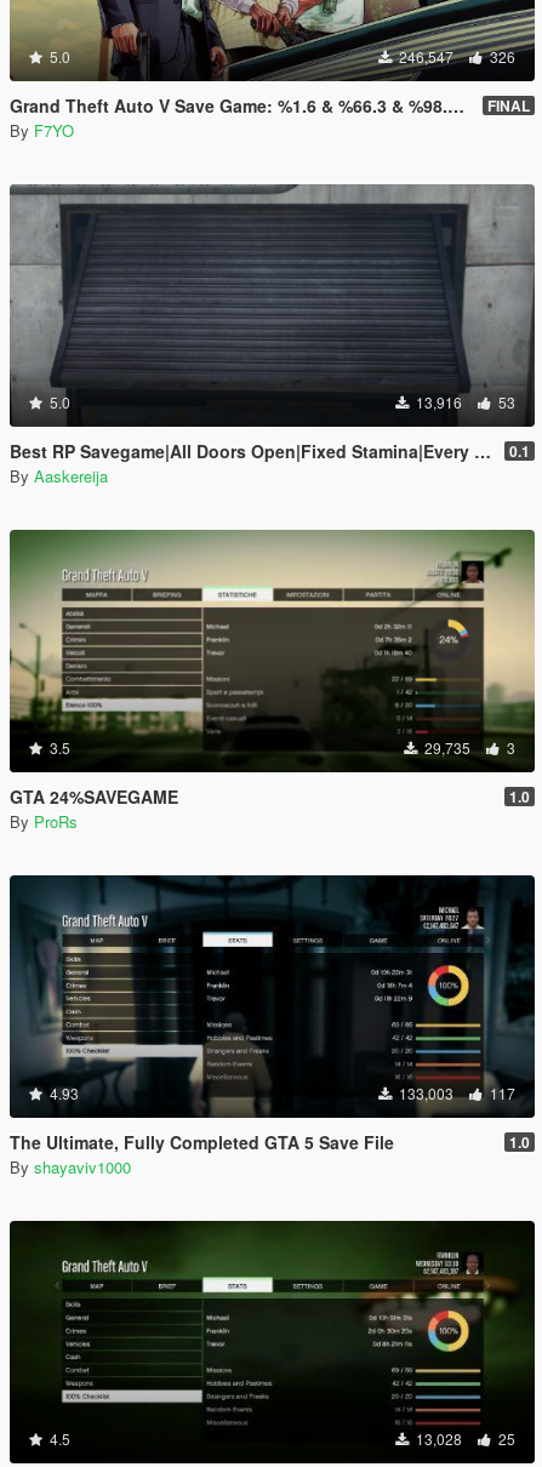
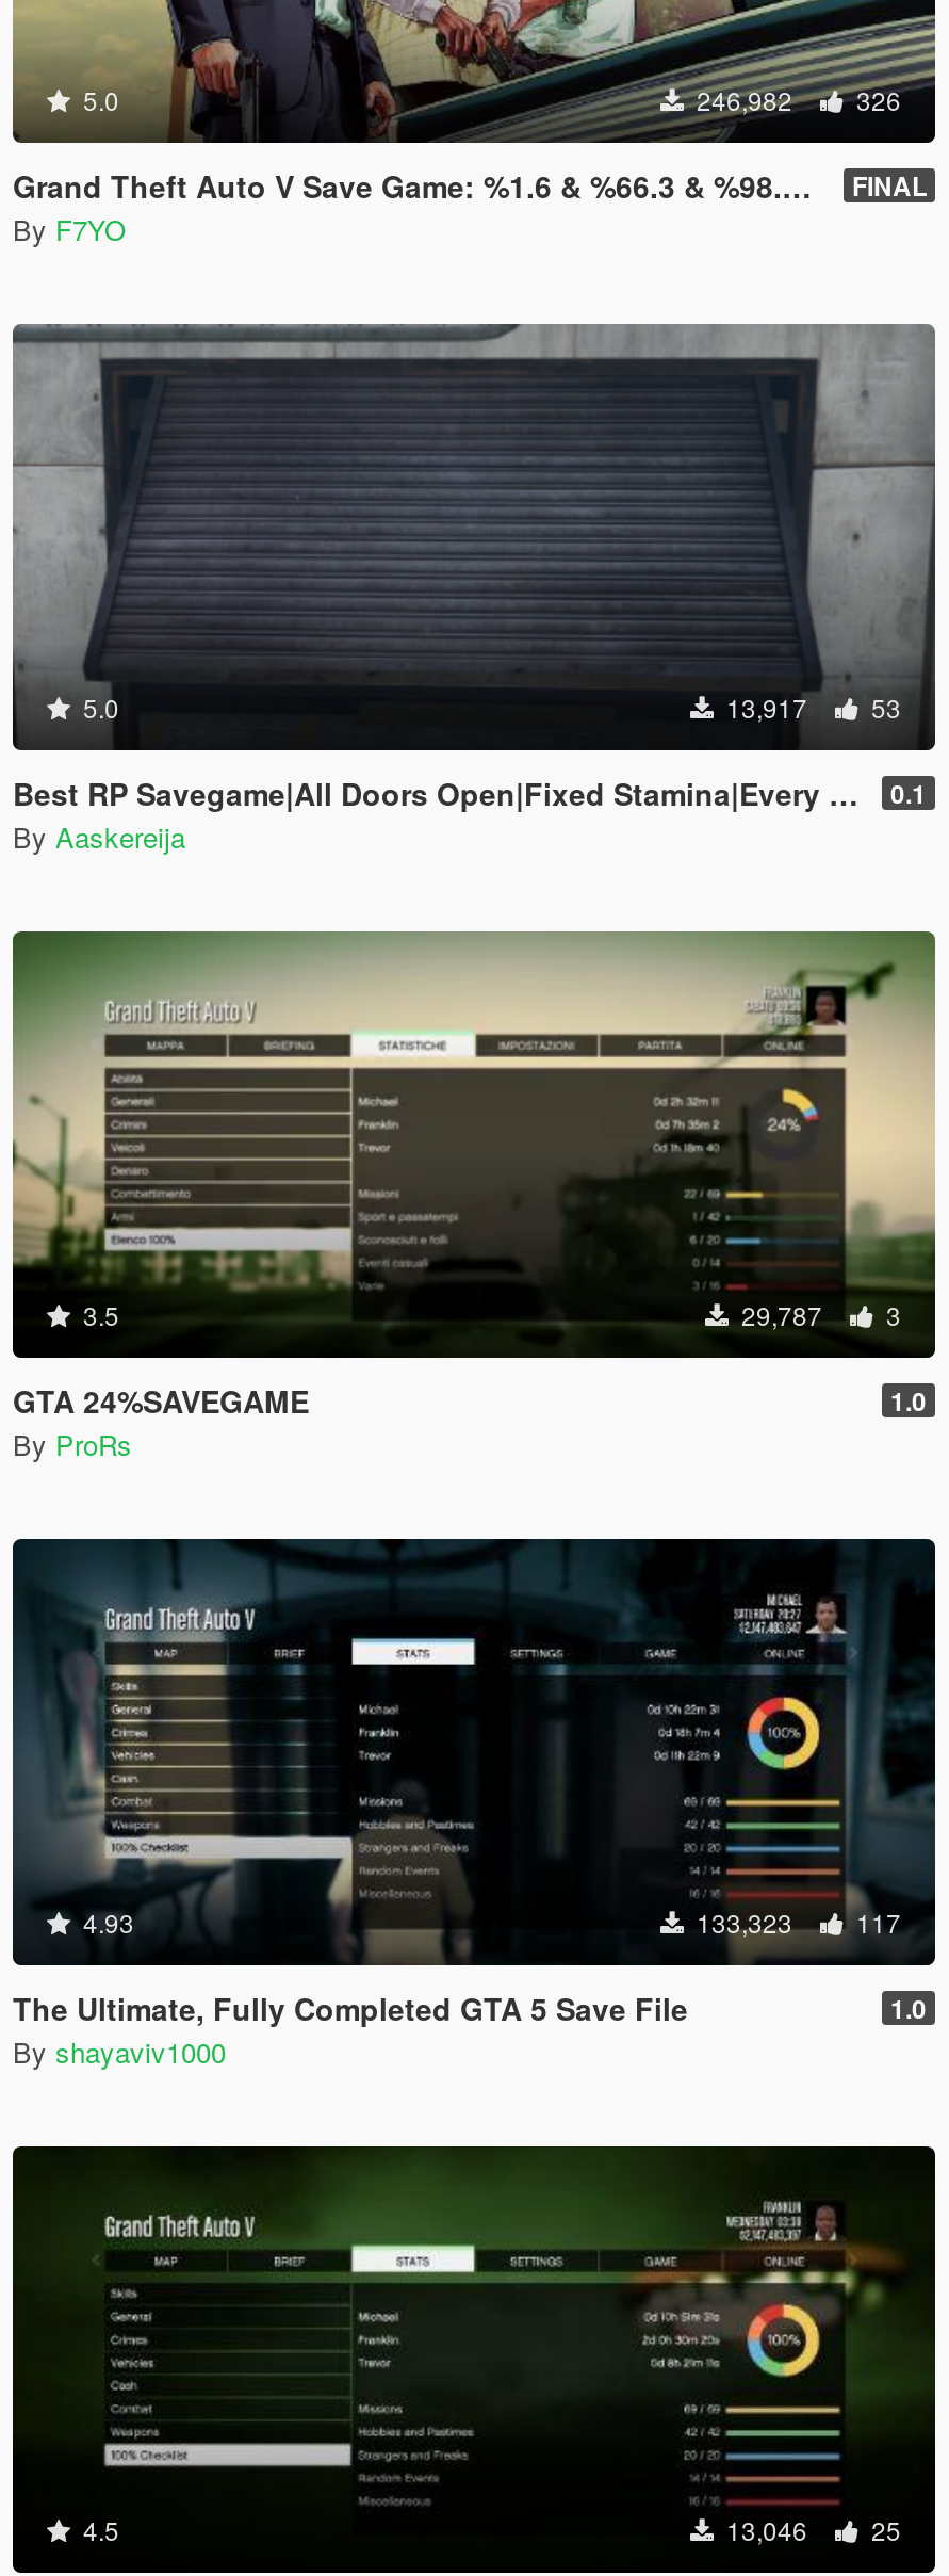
- 246,547 326
+ 246,982 326

- 13,916 53
+ 13,917 53

- 29,735 3
+ 29,787 3

- 133,003 117
+ 133,323 117

- 13,028 25
+ 13,046 25
